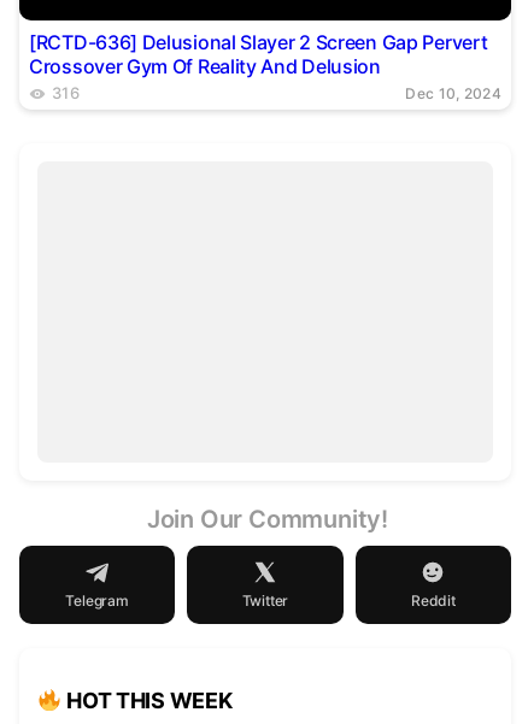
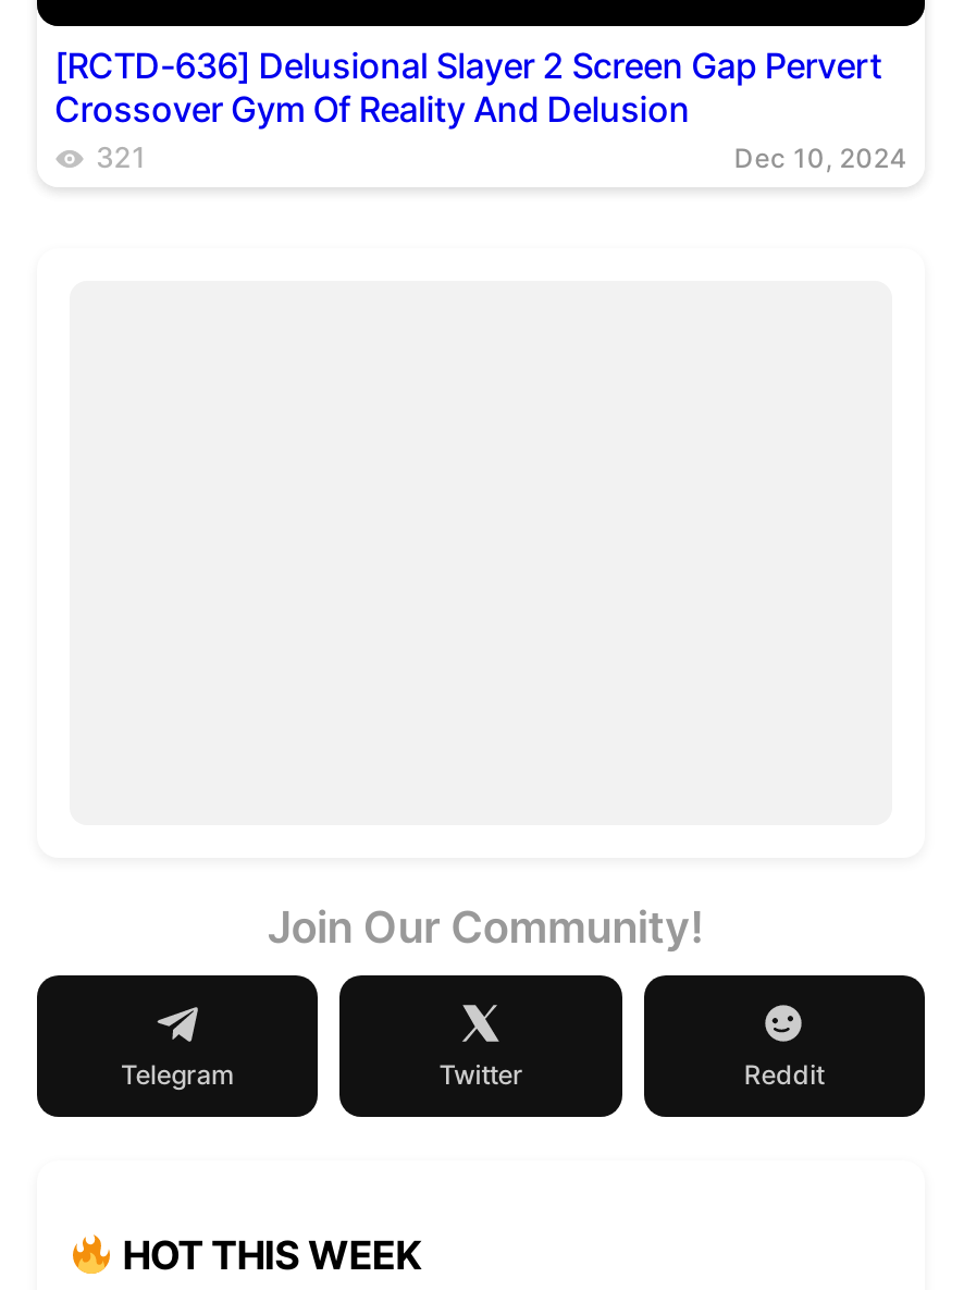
- 316
+ 321
